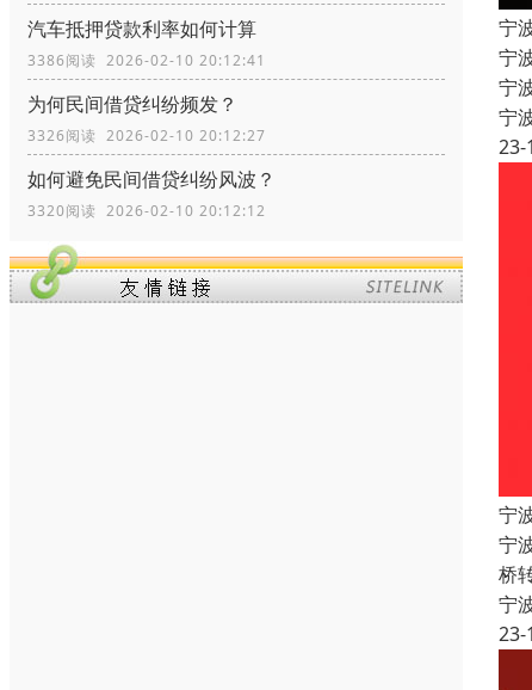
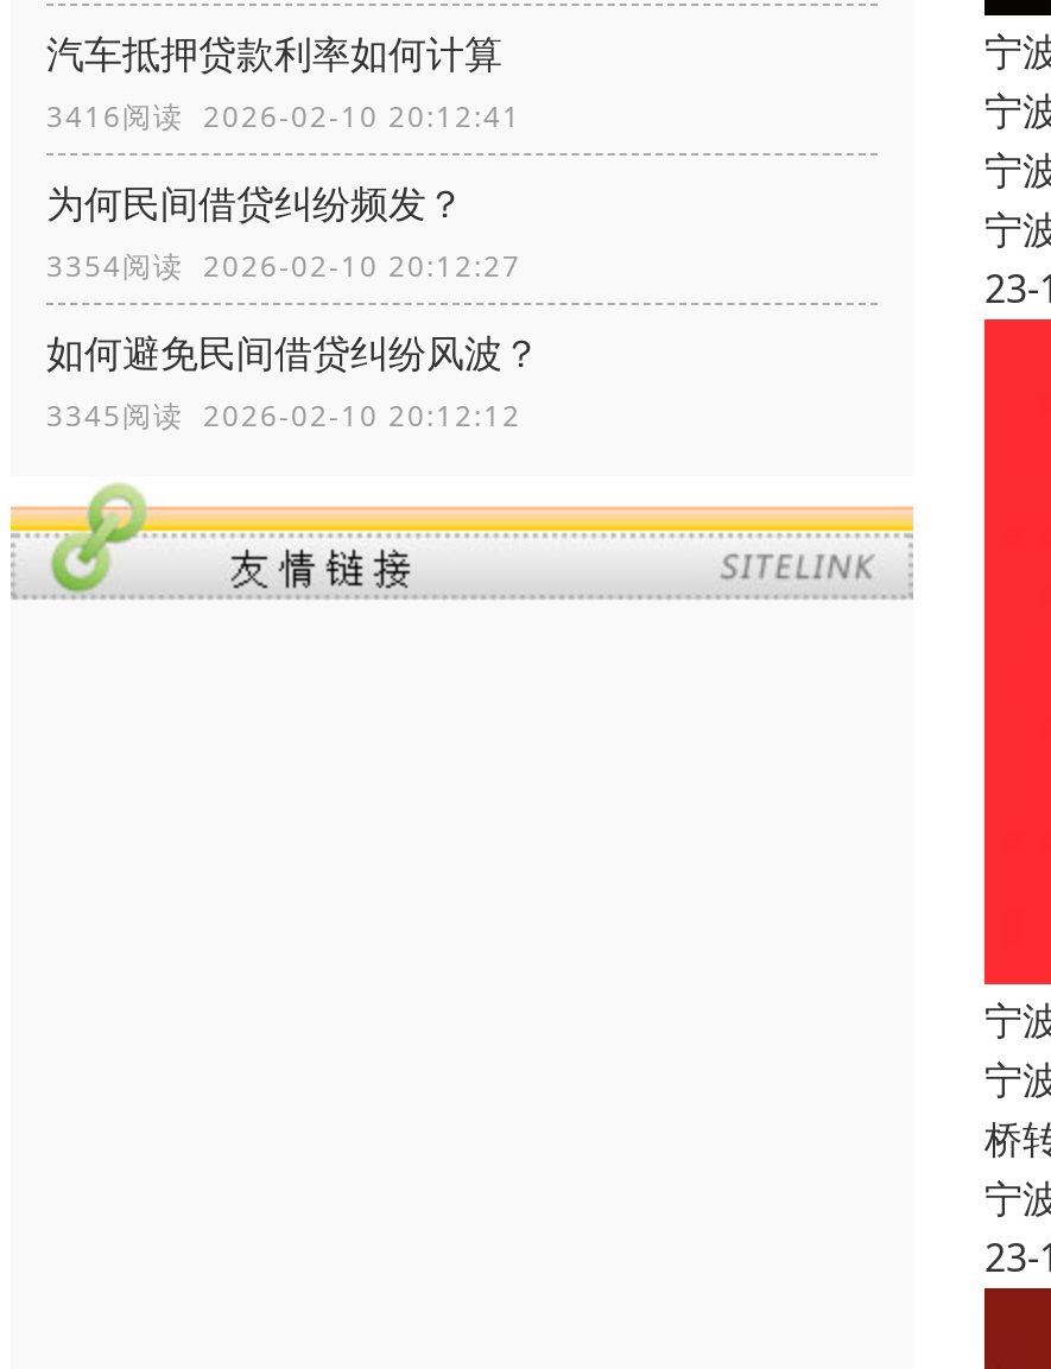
- 3386阅读 2026-02-10 20:12:41
+ 3416阅读 2026-02-10 20:12:41

- 3326阅读 2026-02-10 20:12:27
+ 3354阅读 2026-02-10 20:12:27

- 3320阅读 2026-02-10 20:12:12
+ 3345阅读 2026-02-10 20:12:12
